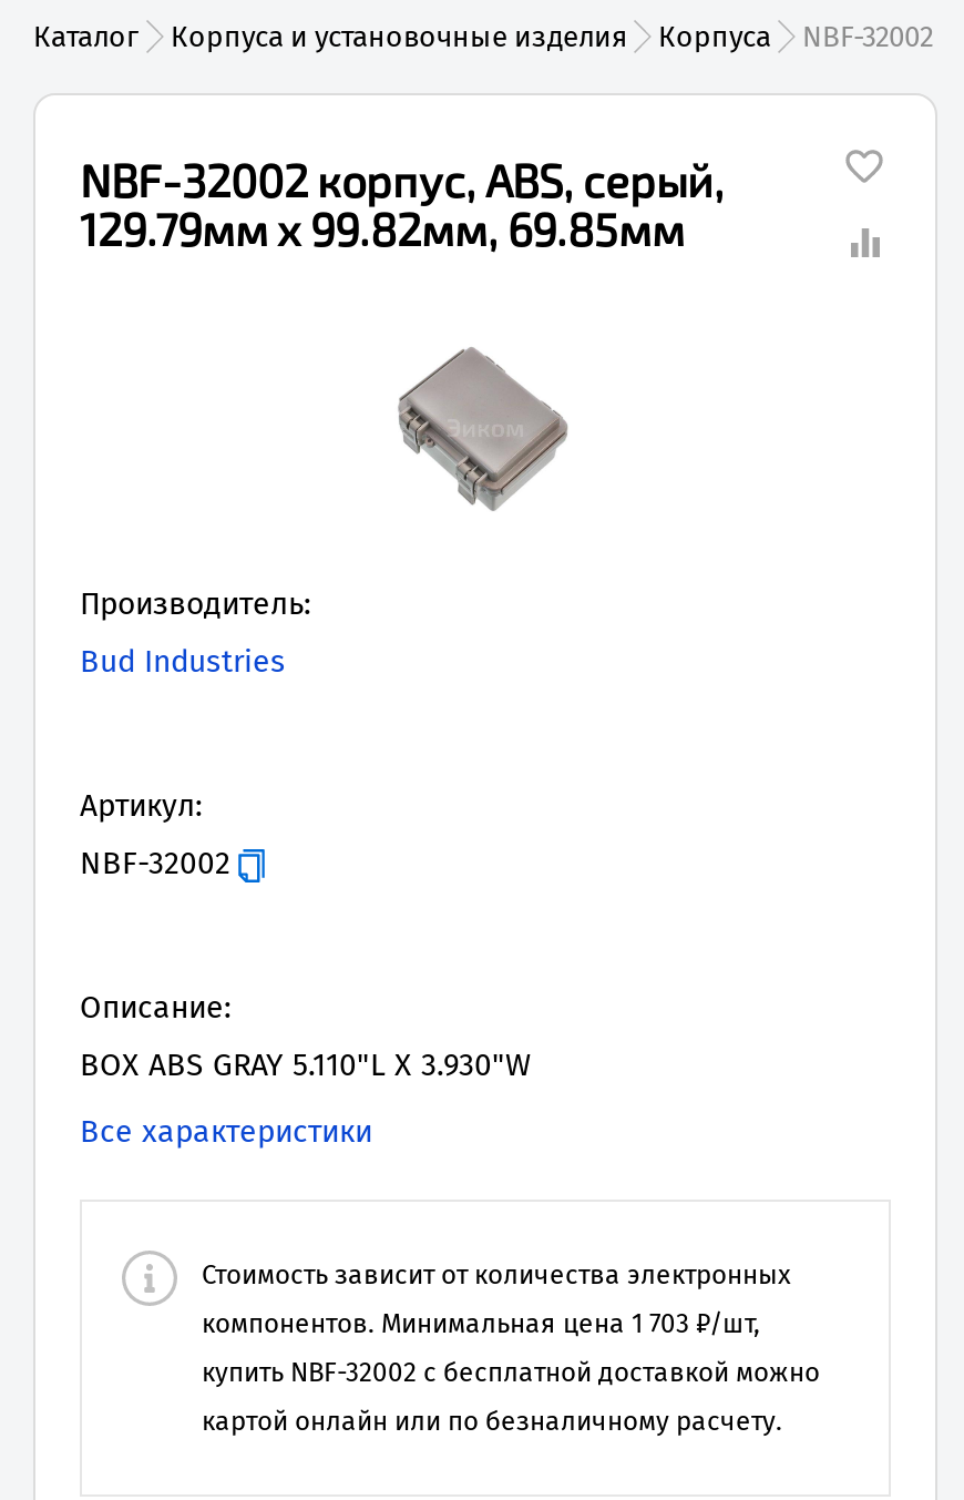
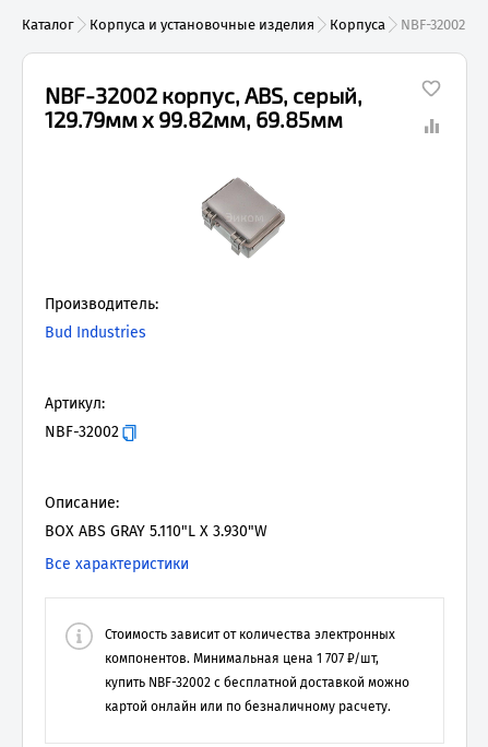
- компонентов. Минимальная цена 1 703 ₽/шт,
+ компонентов. Минимальная цена 1 707 ₽/шт,
